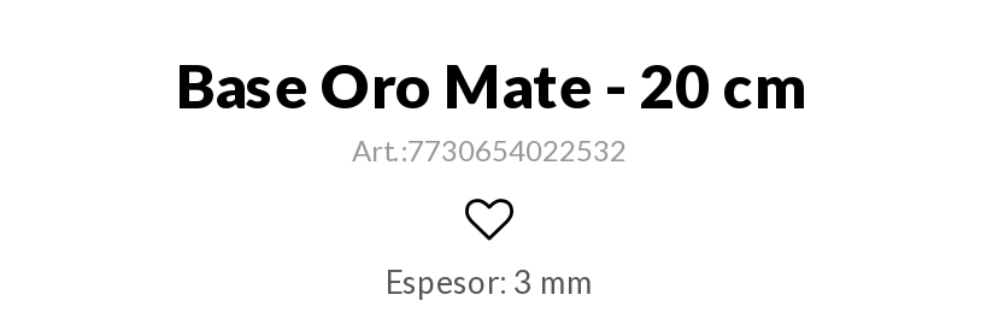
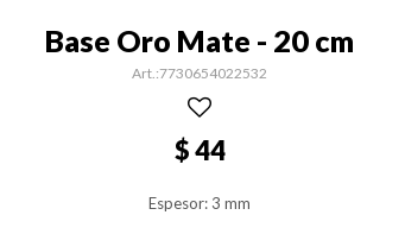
+ $ 44
